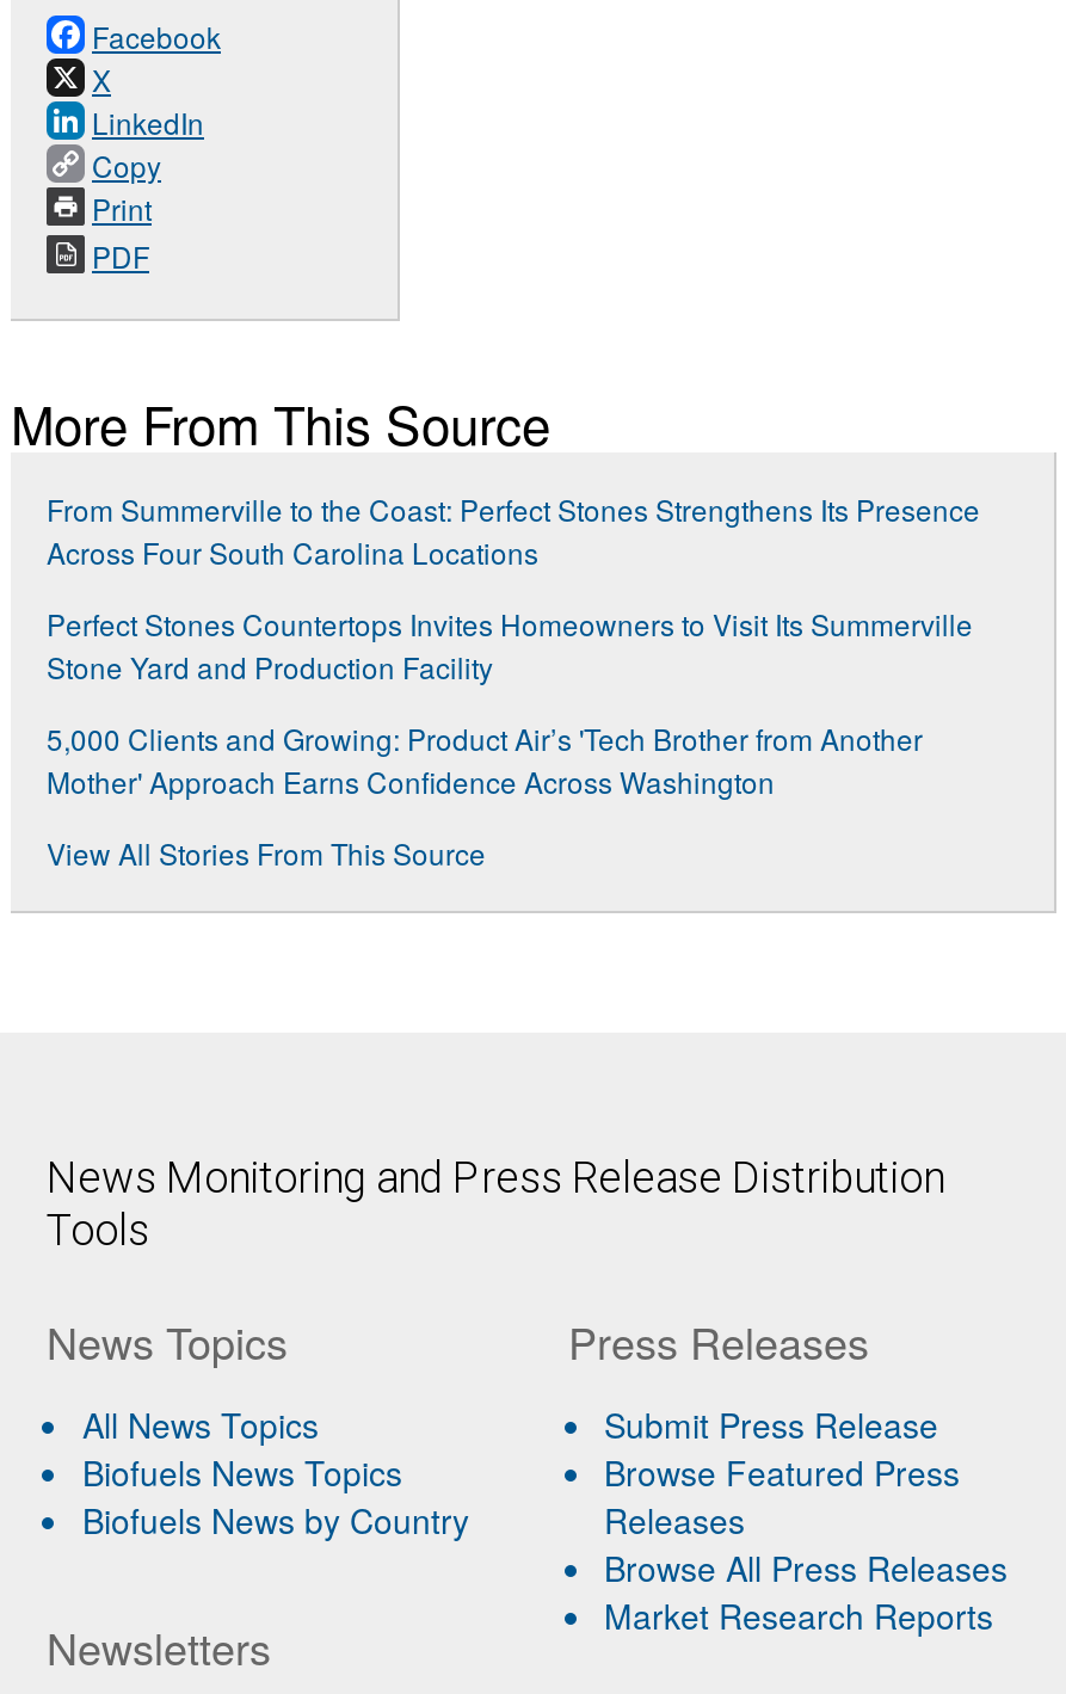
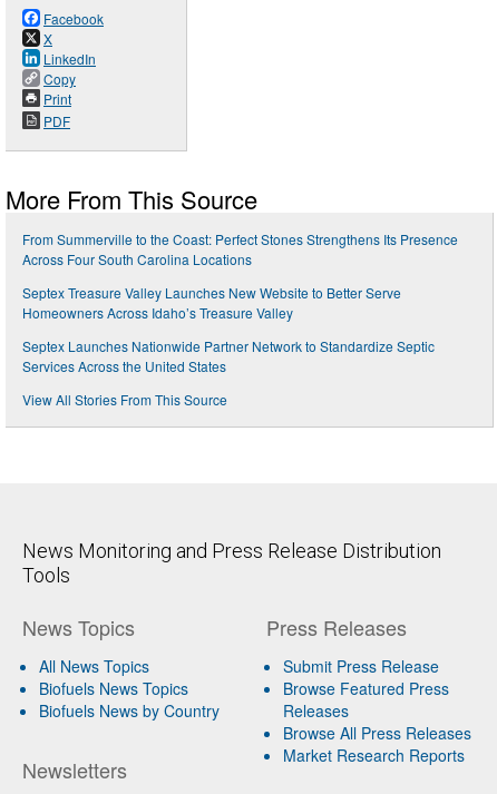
- Perfect Stones Countertops Invites Homeowners to Visit Its Summerville
- Stone Yard and Production Facility
+ Septex Treasure Valley Launches New Website to Better Serve
+ Homeowners Across Idaho’s Treasure Valley

- 5,000 Clients and Growing: Product Air’s 'Tech Brother from Another
- Mother' Approach Earns Confidence Across Washington
+ Septex Launches Nationwide Partner Network to Standardize Septic
+ Services Across the United States
